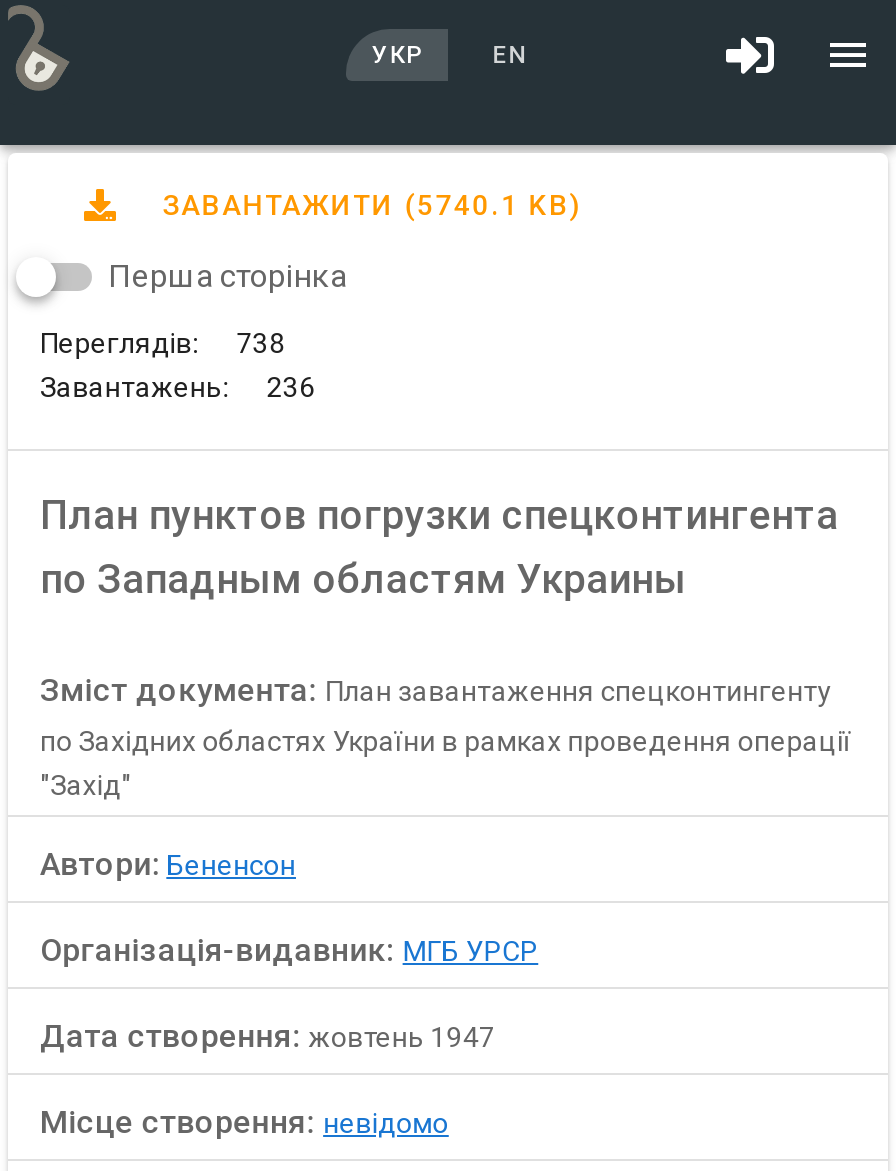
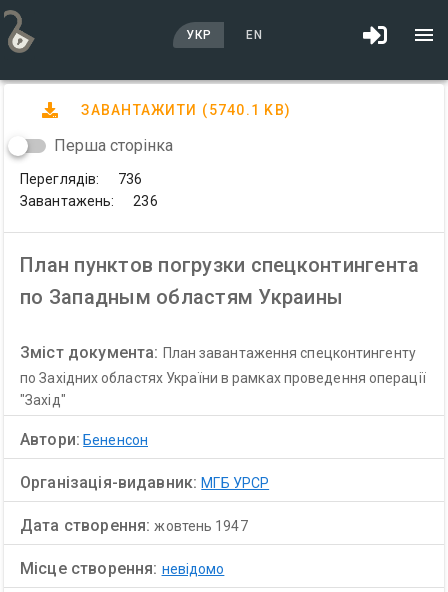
- Переглядів: 738
+ Переглядів: 736
